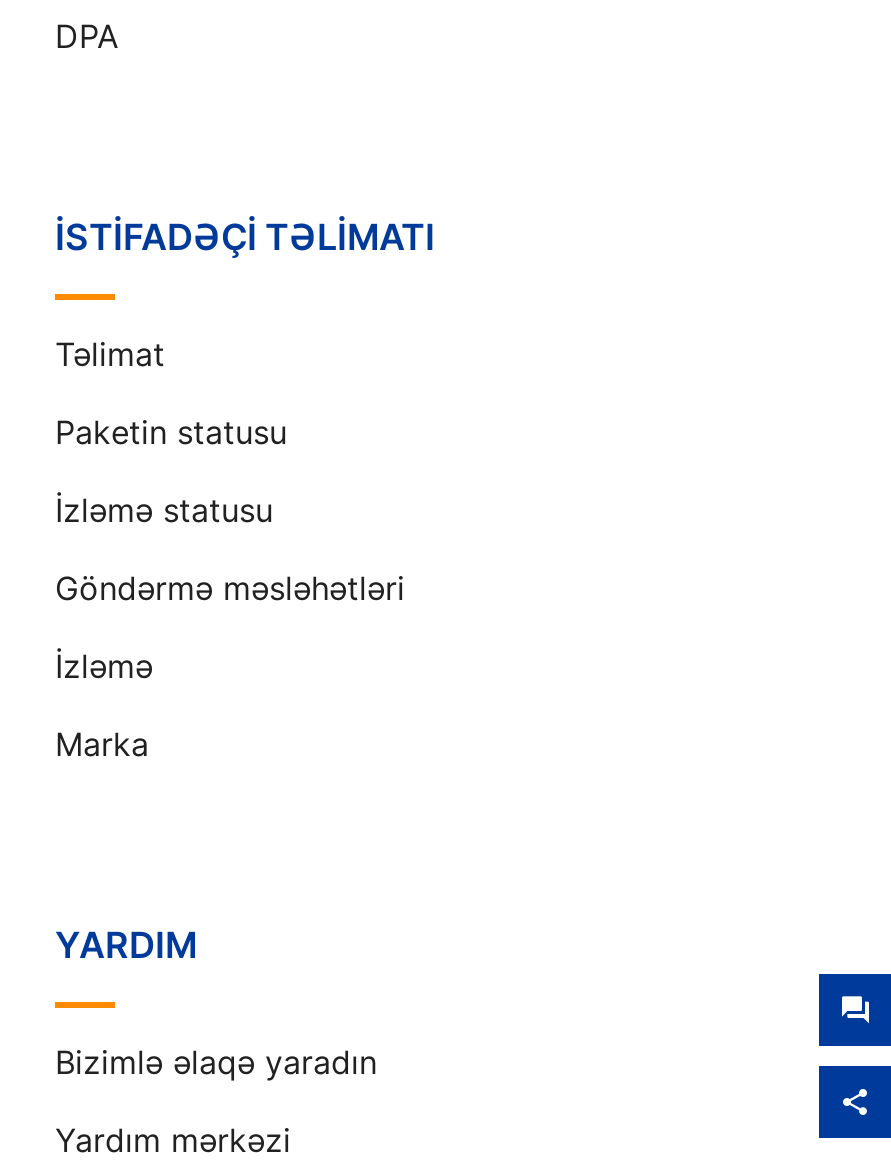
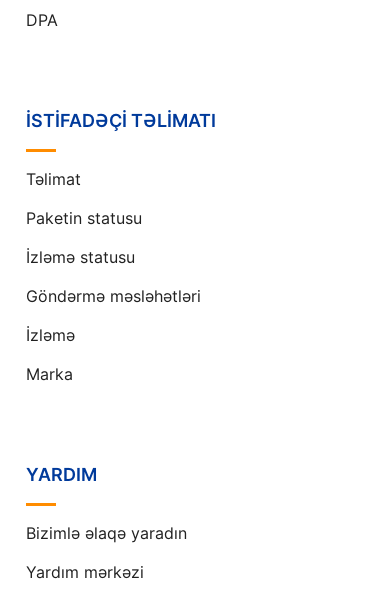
- [image]

- [image]
